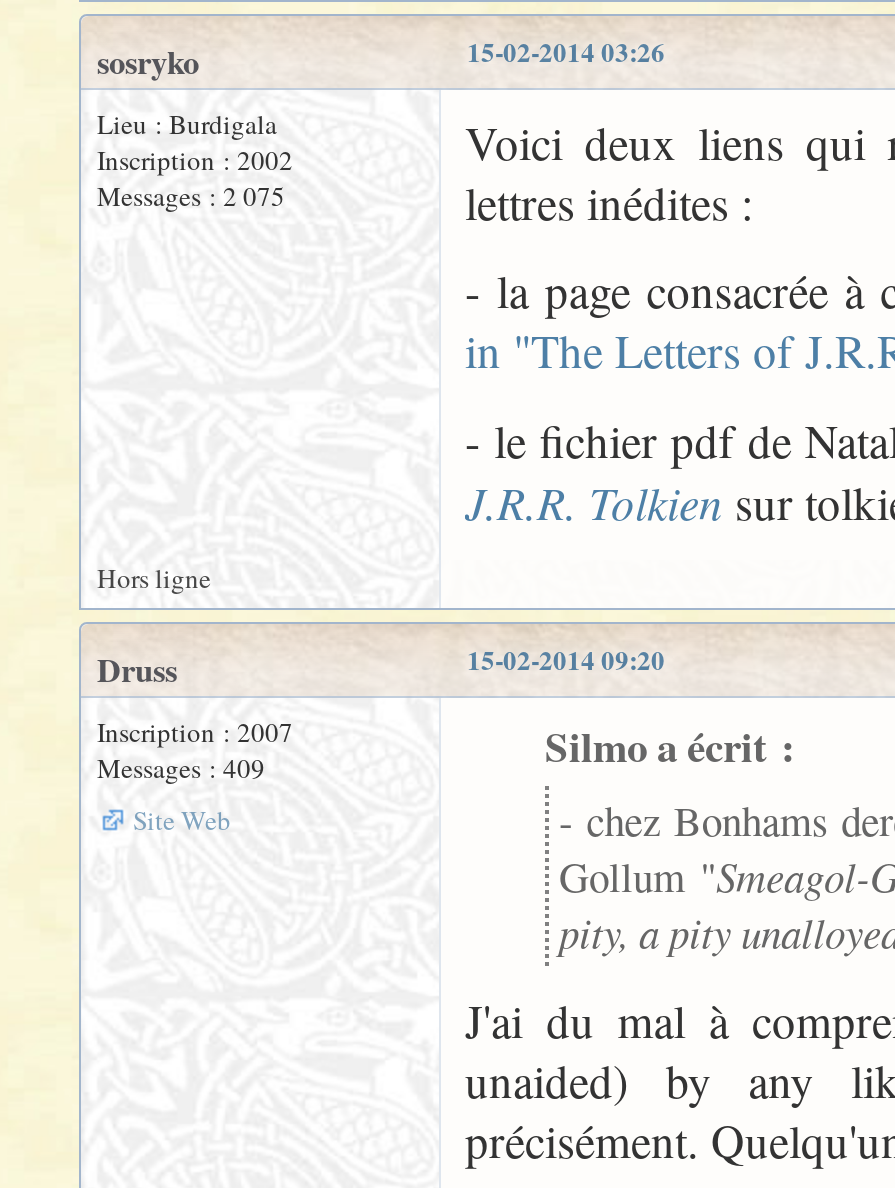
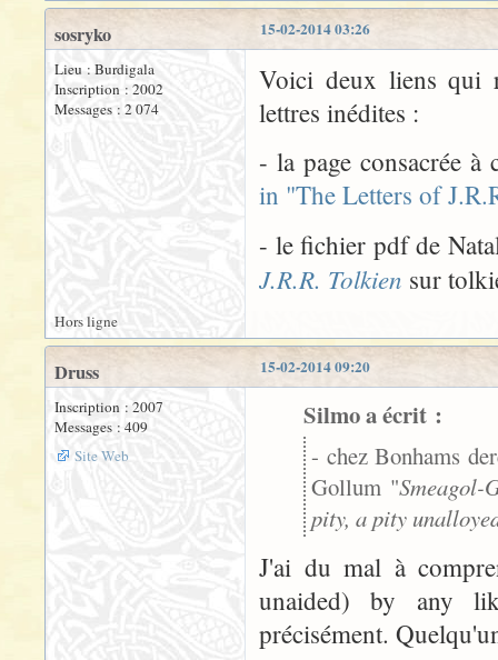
- Messages : 2 075
+ Messages : 2 074
